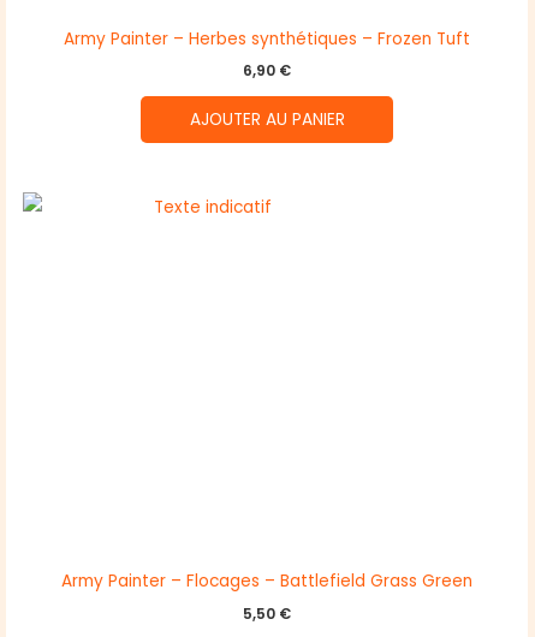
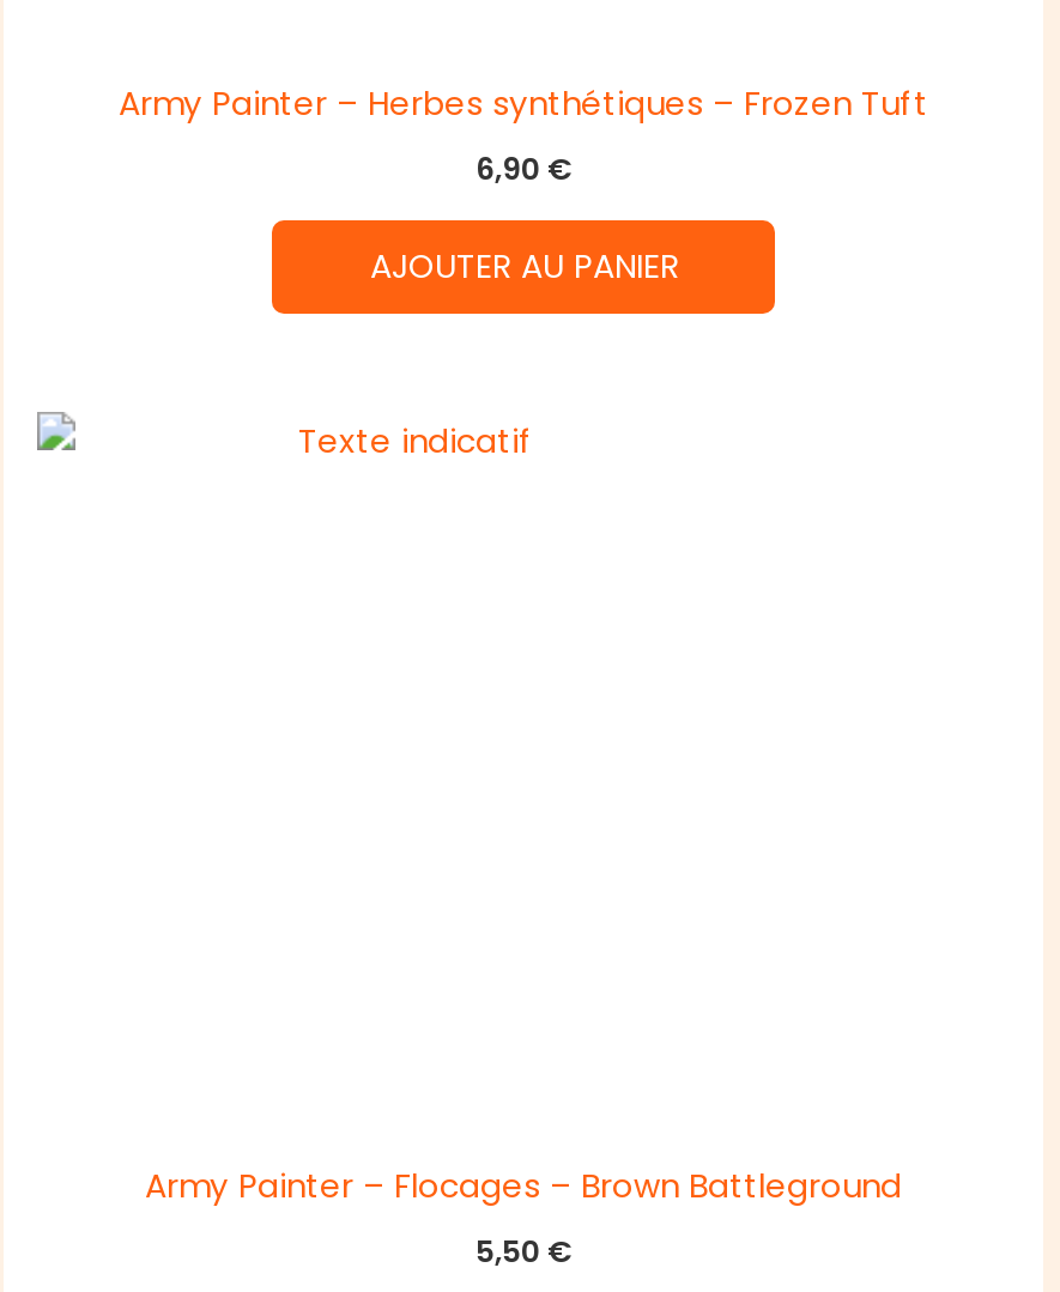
- Army Painter – Flocages – Battlefield Grass Green
+ Army Painter – Flocages – Brown Battleground
